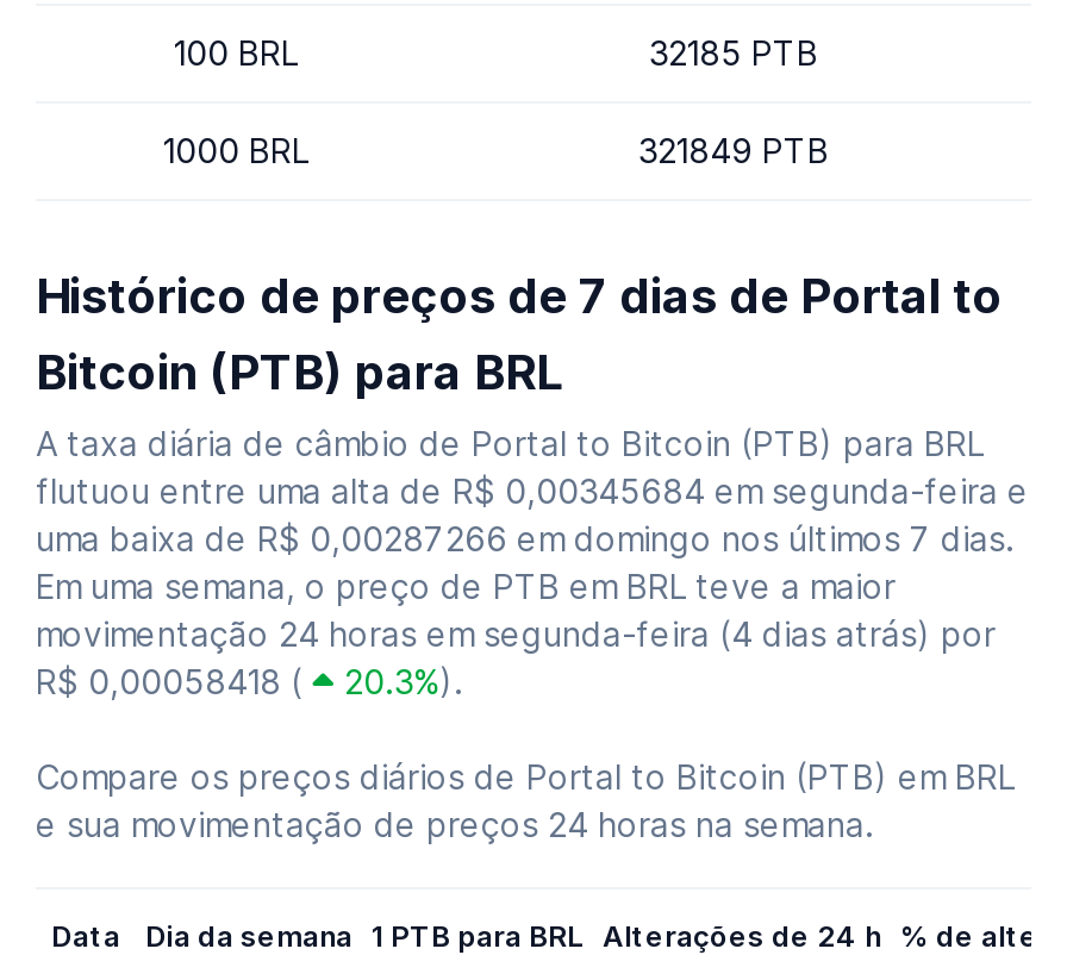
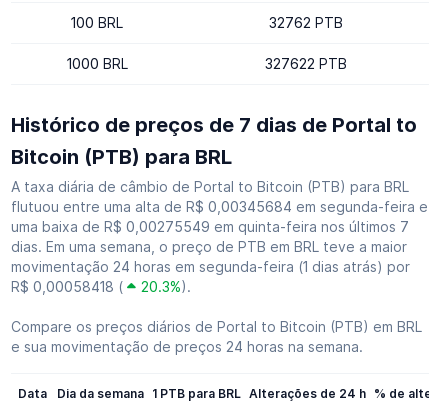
- 32185 PTB
+ 32762 PTB

- 321849 PTB
+ 327622 PTB

- uma baixa de R$ 0,00287266 em domingo nos últimos 7 dias.
- Em uma semana, o preço de PTB em BRL teve a maior
- movimentação 24 horas em segunda-feira (4 dias atrás) por
+ uma baixa de R$ 0,00275549 em quinta-feira nos últimos 7
+ dias. Em uma semana, o preço de PTB em BRL teve a maior
+ movimentação 24 horas em segunda-feira (1 dias atrás) por
